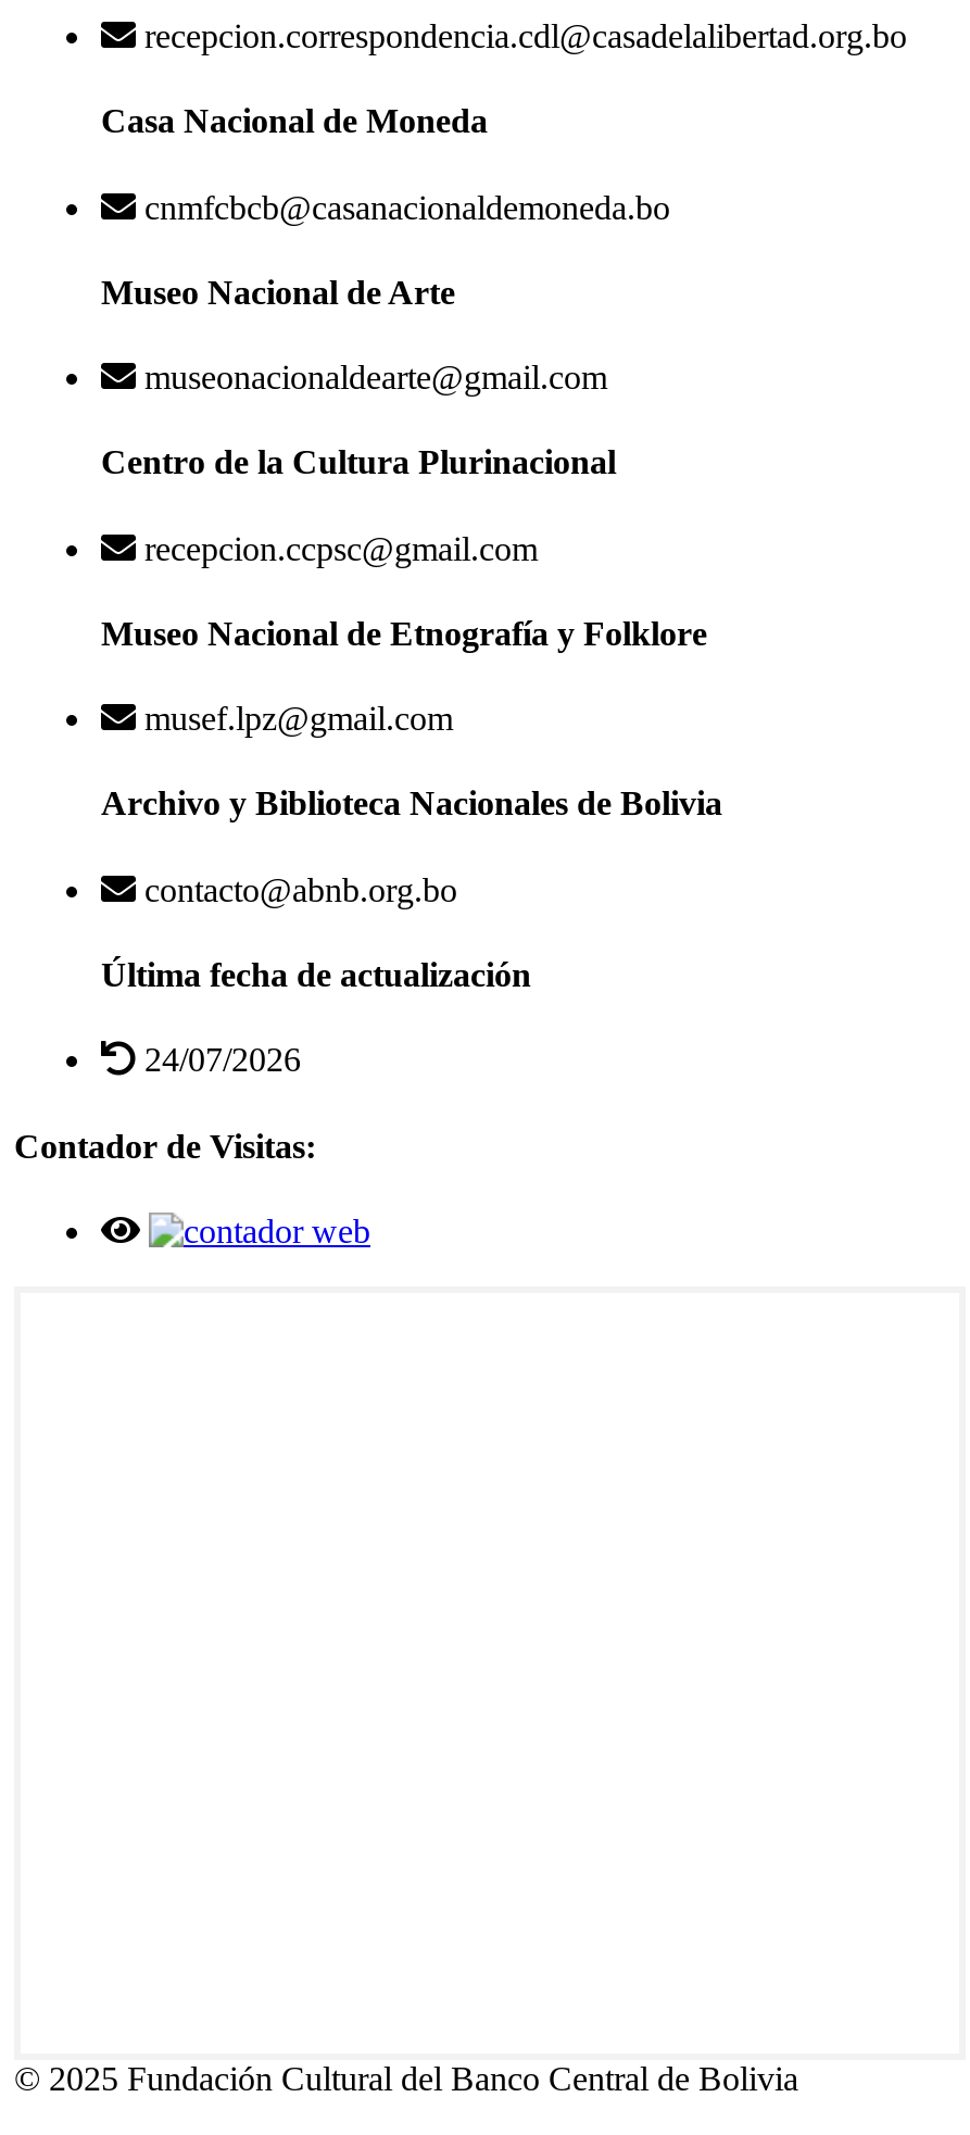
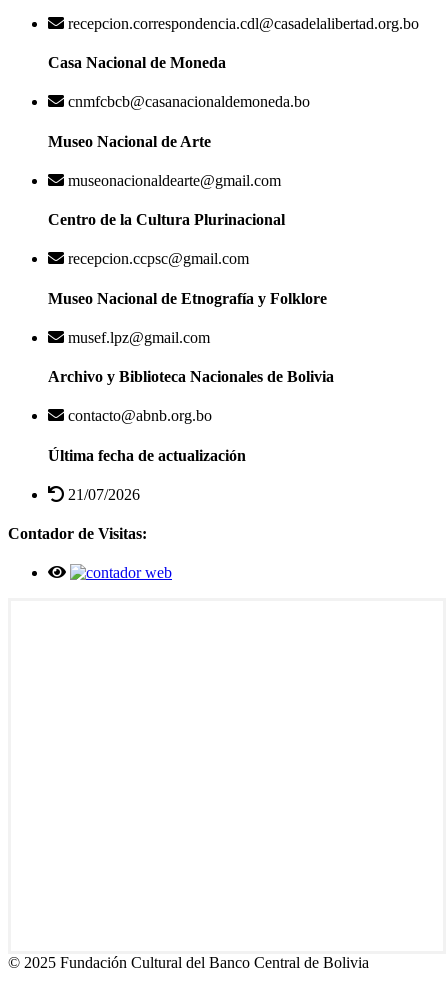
- 24/07/2026
+ 21/07/2026
